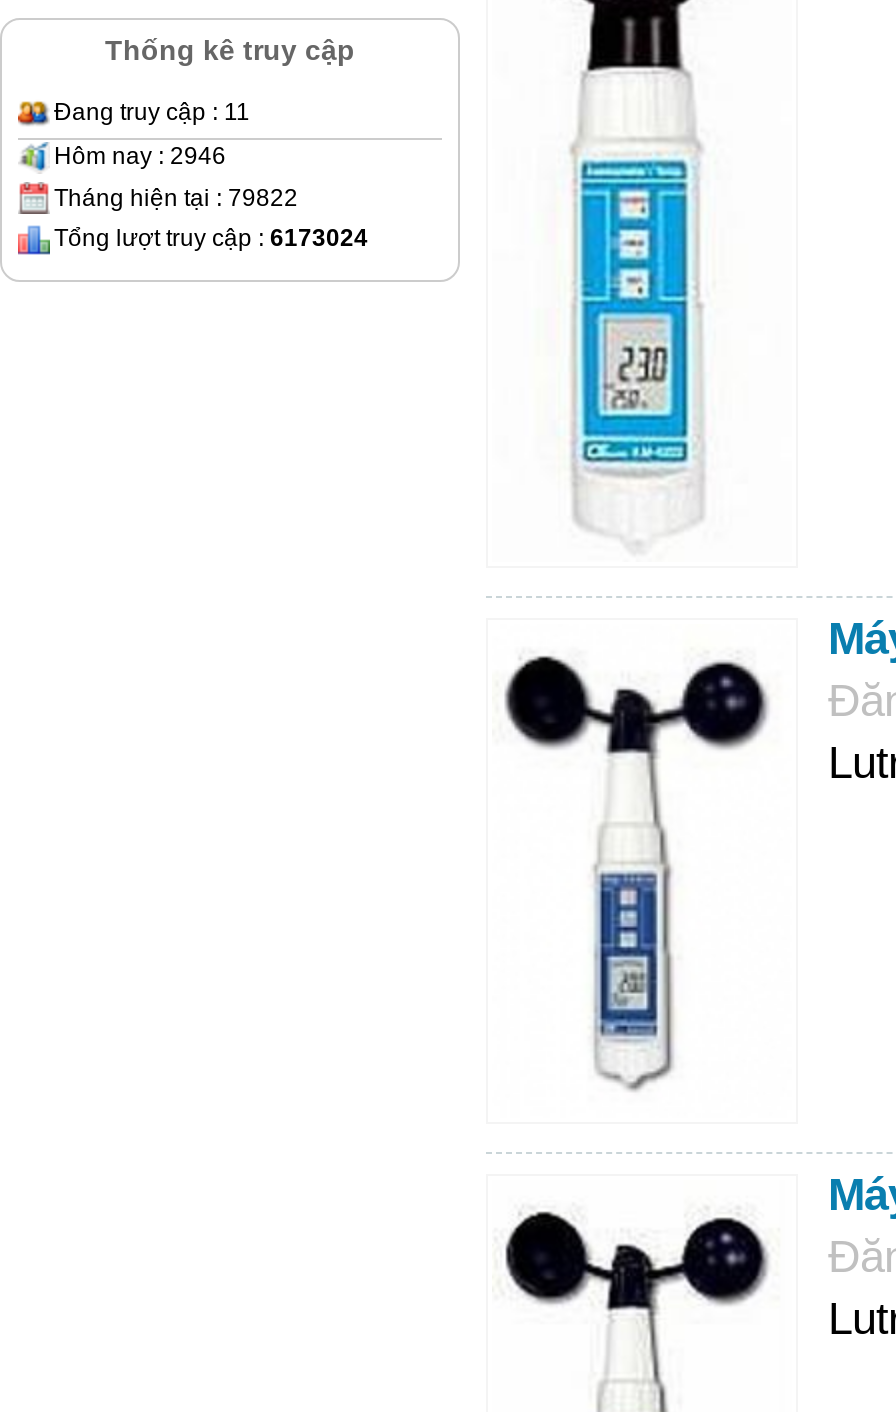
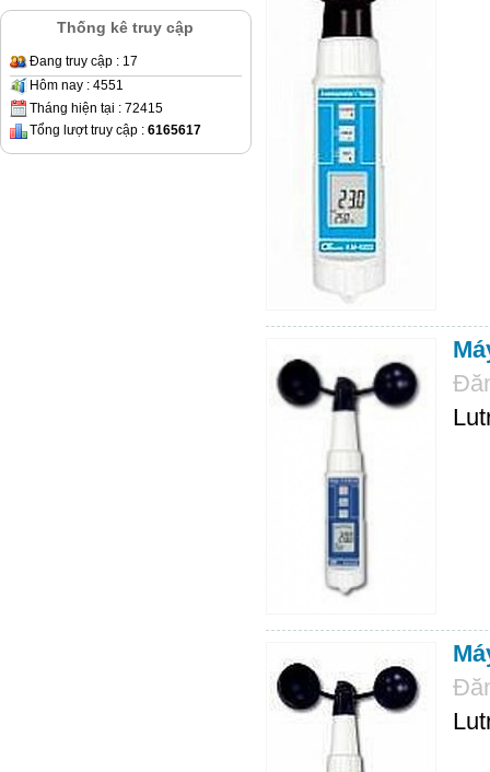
- Đang truy cập : 11
+ Đang truy cập : 17

- Hôm nay : 2946
+ Hôm nay : 4551

- Tháng hiện tại : 79822
+ Tháng hiện tại : 72415

- Tổng lượt truy cập : 6173024
+ Tổng lượt truy cập : 6165617
